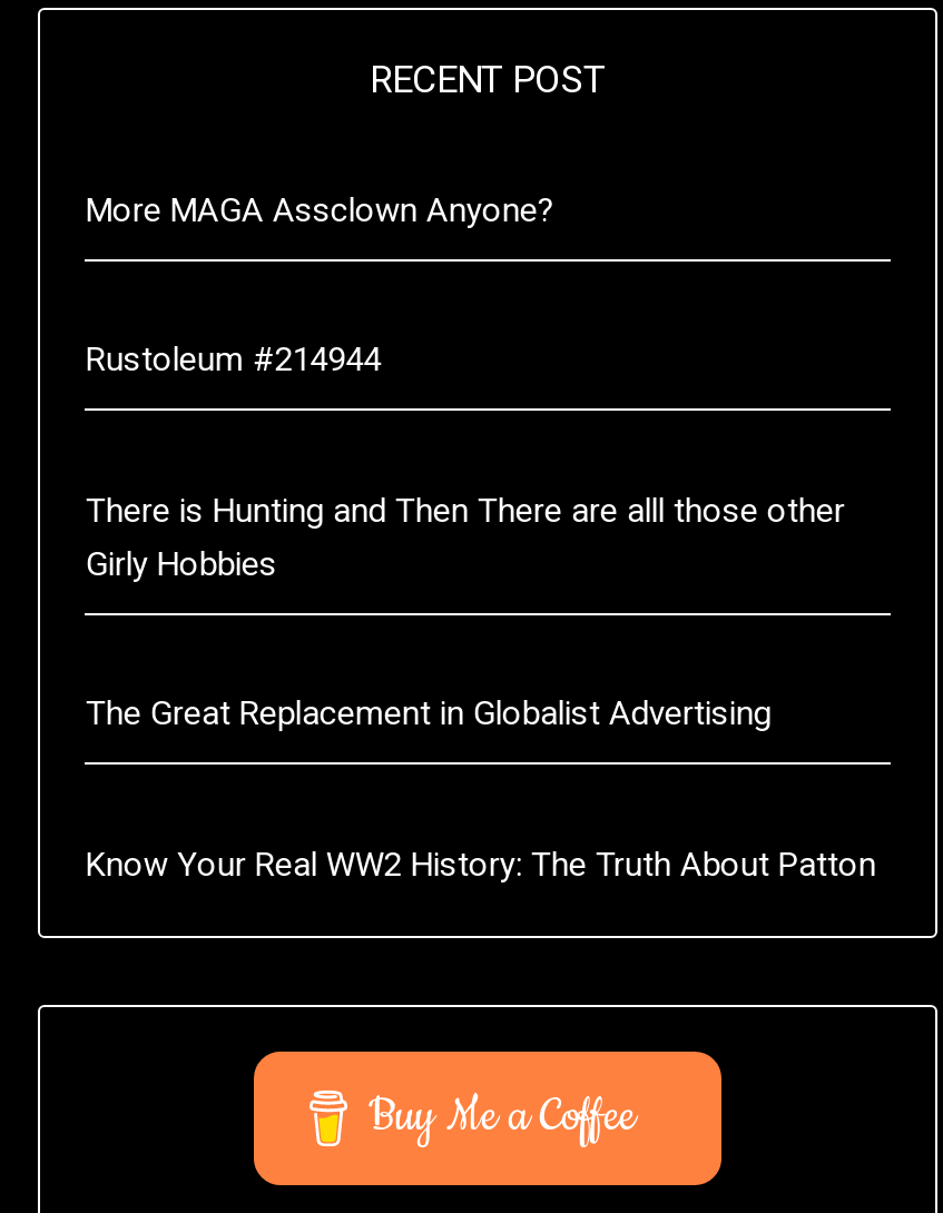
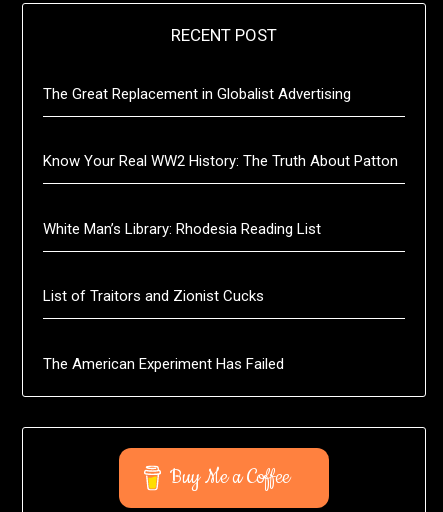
- More MAGA Assclown Anyone?

- Rustoleum #214944

- There is Hunting and Then There are alll those other
- Girly Hobbies

moved up: The Great Replacement in Globalist Advertising | Know Your Real WW2 History: The Truth About Patton

+ White Man’s Library: Rhodesia Reading List

+ List of Traitors and Zionist Cucks

+ The American Experiment Has Failed
